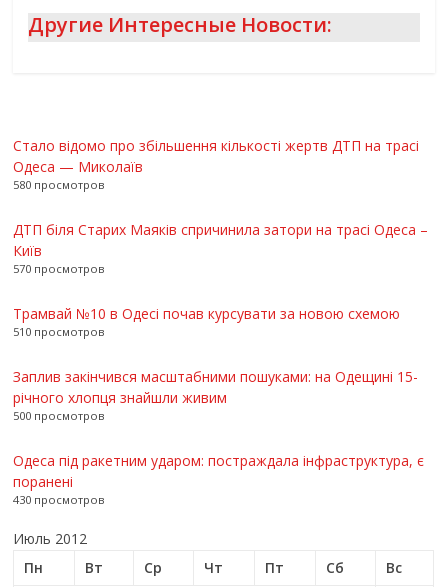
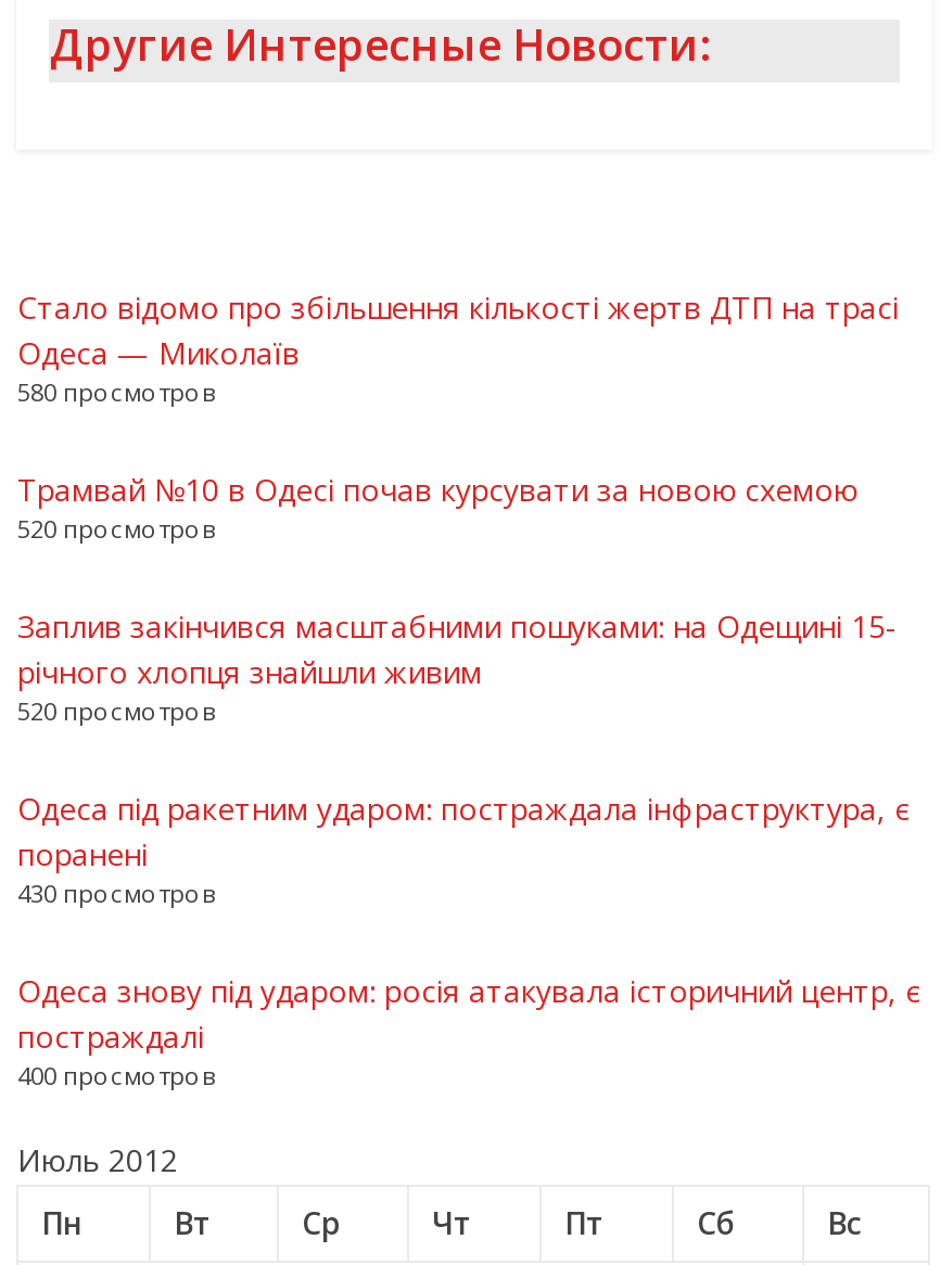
- ДТП біля Старих Маяків спричинила затори на трасі Одеса –
- Київ
- 570 просмотров

moved up: Трамвай №10 в Одесі почав курсувати за новою схемою

- 510 просмотров
+ 520 просмотров

moved up: Заплив закінчився масштабними пошуками: на Одещині 15- | річного хлопця знайшли живим

- 500 просмотров
+ 520 просмотров

moved up: Одеса під ракетним ударом: постраждала інфраструктура, є | поранені | 430 просмотров

+ Одеса знову під ударом: росія атакувала історичний центр, є
+ постраждалі
+ 400 просмотров
